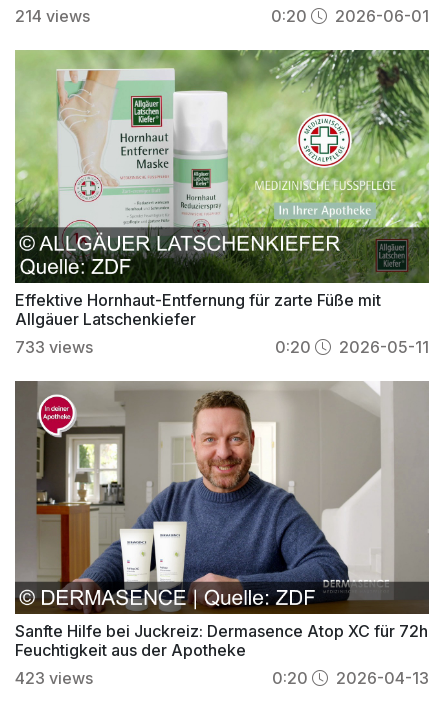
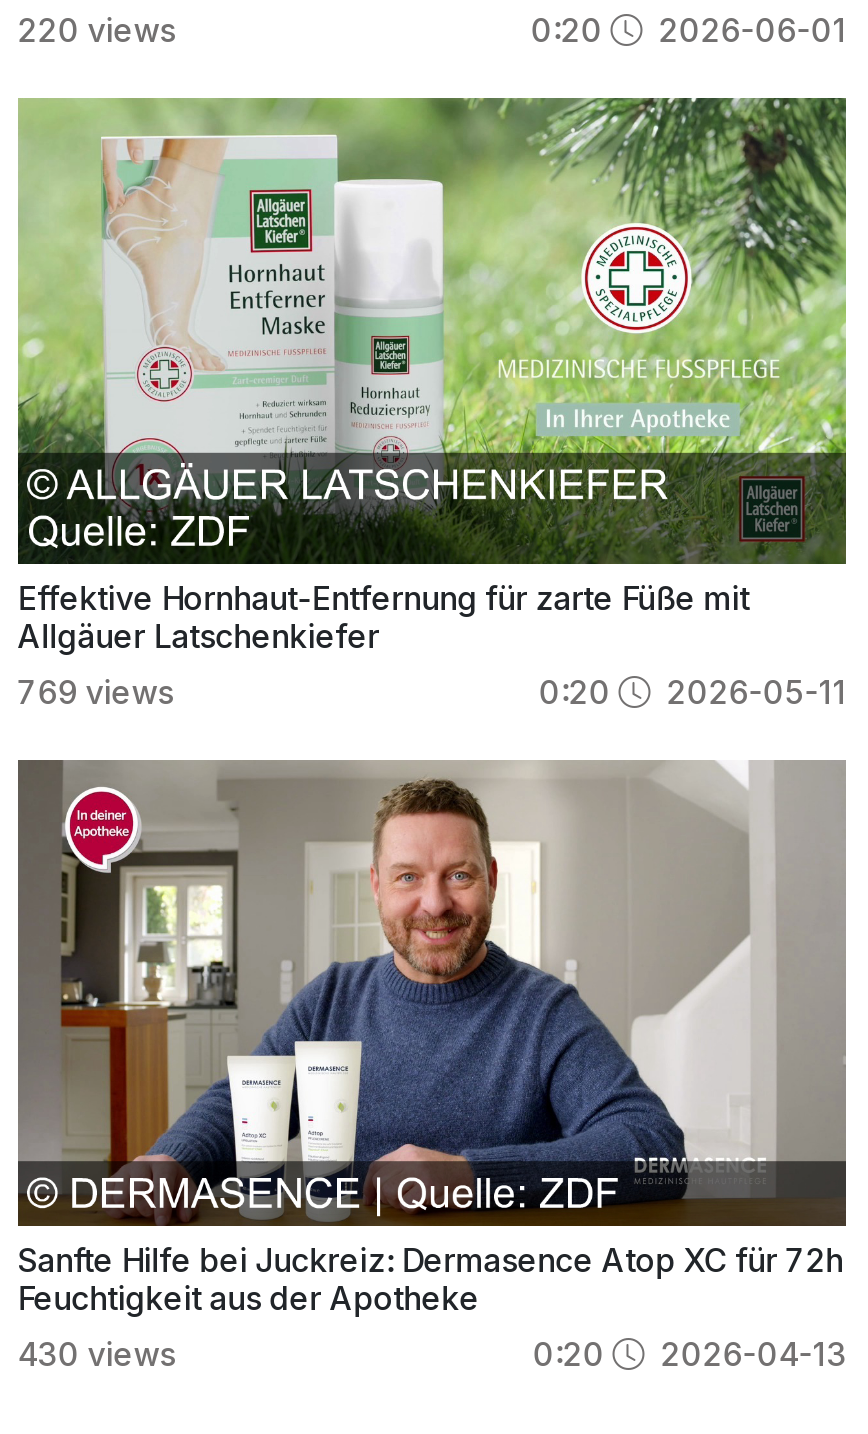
- 214 views
+ 220 views

- 733 views
+ 769 views

- 423 views
+ 430 views
